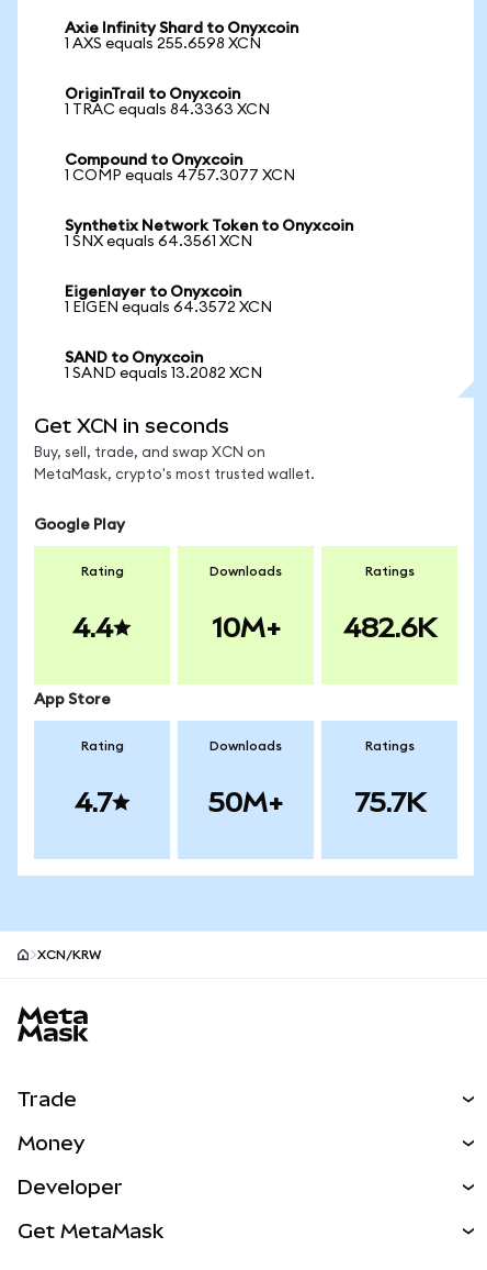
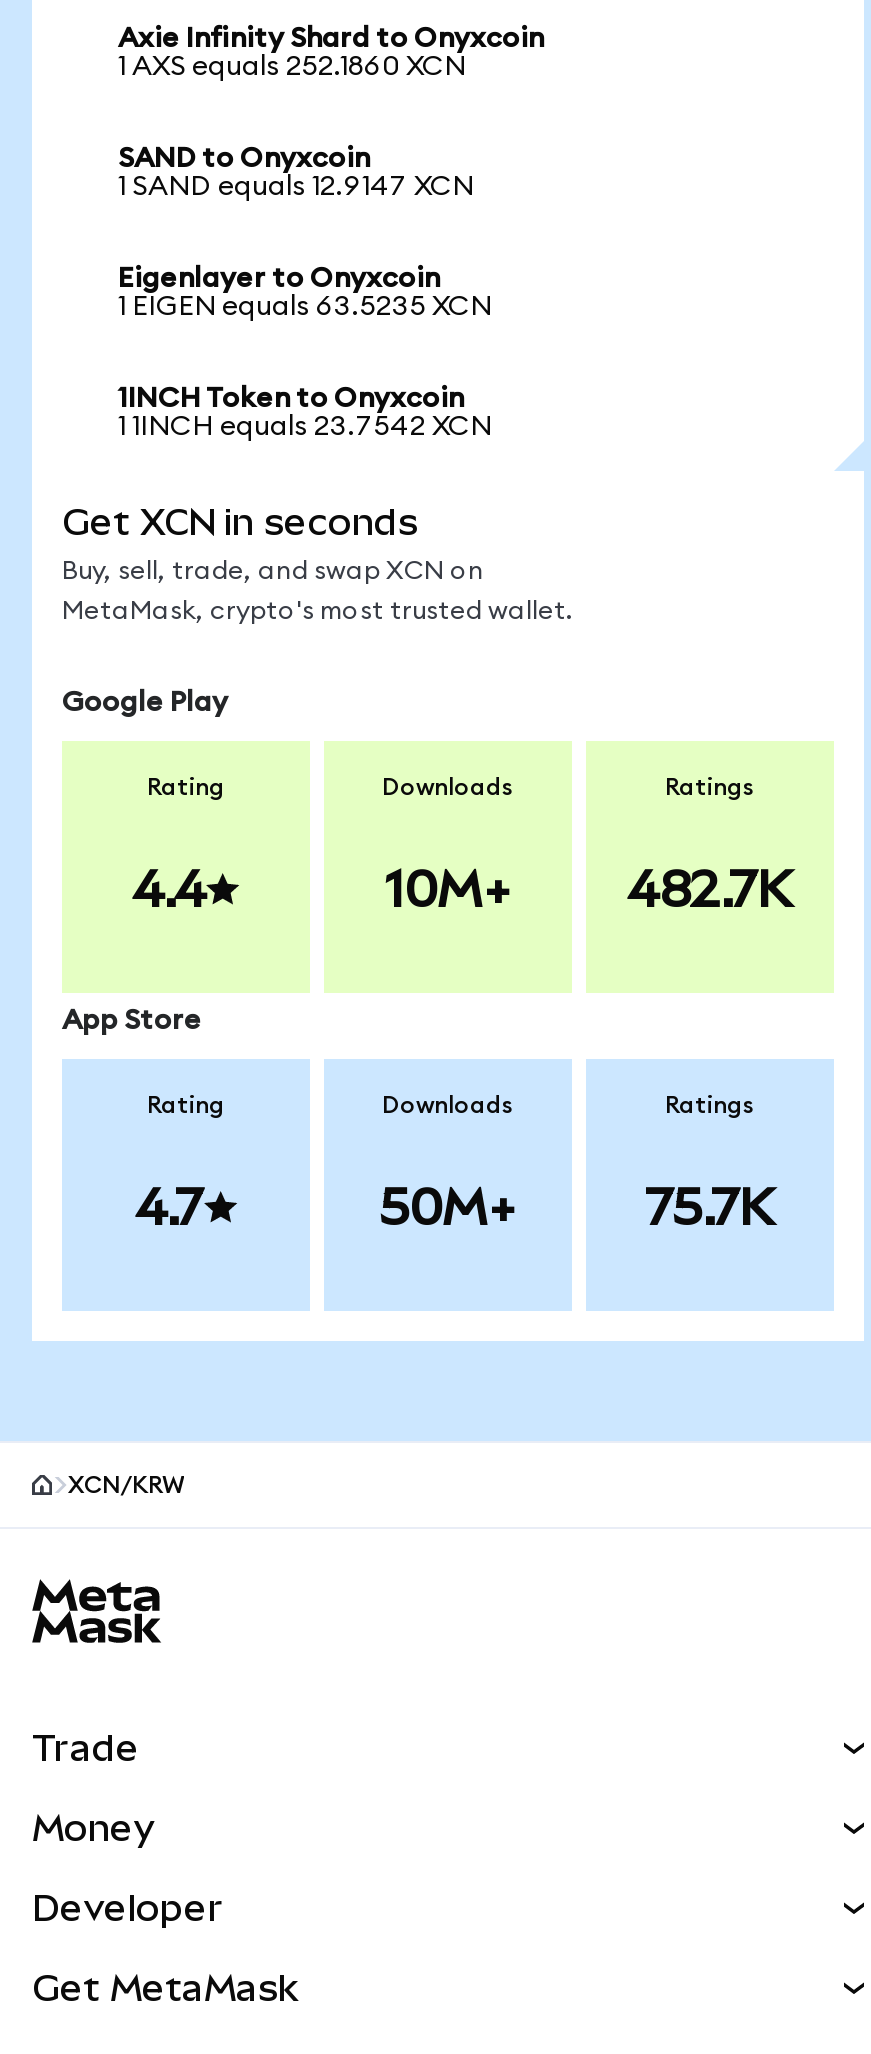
- 1 AXS equals 255.6598 XCN
- OriginTrail to Onyxcoin
- 1 TRAC equals 84.3363 XCN
- Compound to Onyxcoin
- 1 COMP equals 4757.3077 XCN
- Synthetix Network Token to Onyxcoin
- 1 SNX equals 64.3561 XCN
+ 1 AXS equals 252.1860 XCN
+ 1 SAND equals 12.9147 XCN

- 1 EIGEN equals 64.3572 XCN
+ 1 EIGEN equals 63.5235 XCN

moved up: SAND to Onyxcoin

- 1 SAND equals 13.2082 XCN
+ 1INCH Token to Onyxcoin
+ 1 1INCH equals 23.7542 XCN

- 482.6K
+ 482.7K
